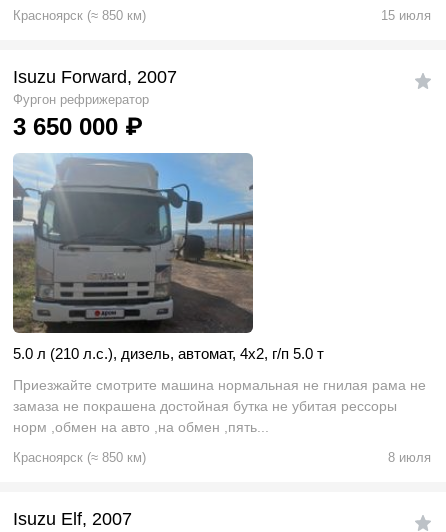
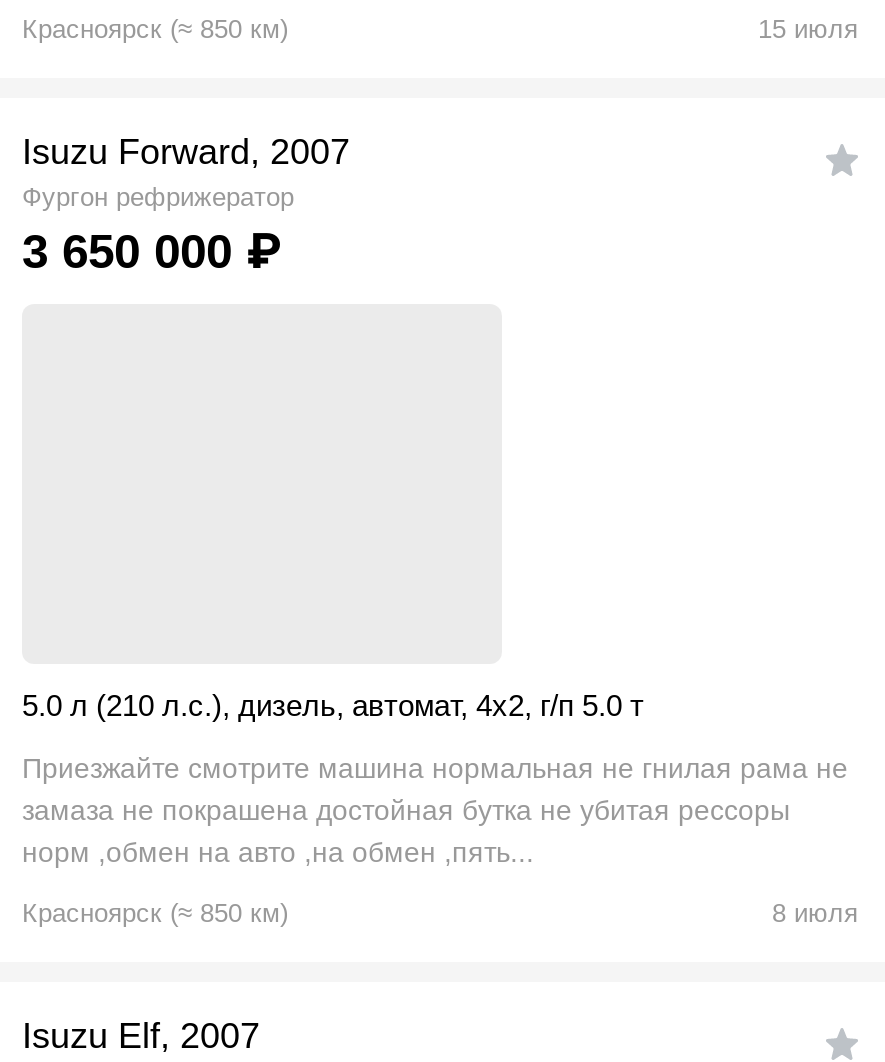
- [image]
